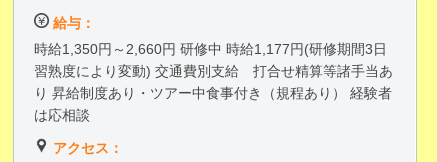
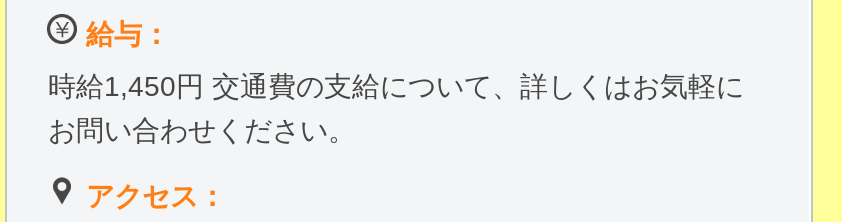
- 時給1,350円～2,660円 研修中 時給1,177円(研修期間3日
- 習熟度により変動) 交通費別支給 打合せ精算等諸手当あ
- り 昇給制度あり・ツアー中食事付き（規程あり） 経験者
- は応相談
+ 時給1,450円 交通費の支給について、詳しくはお気軽に
+ お問い合わせください。
